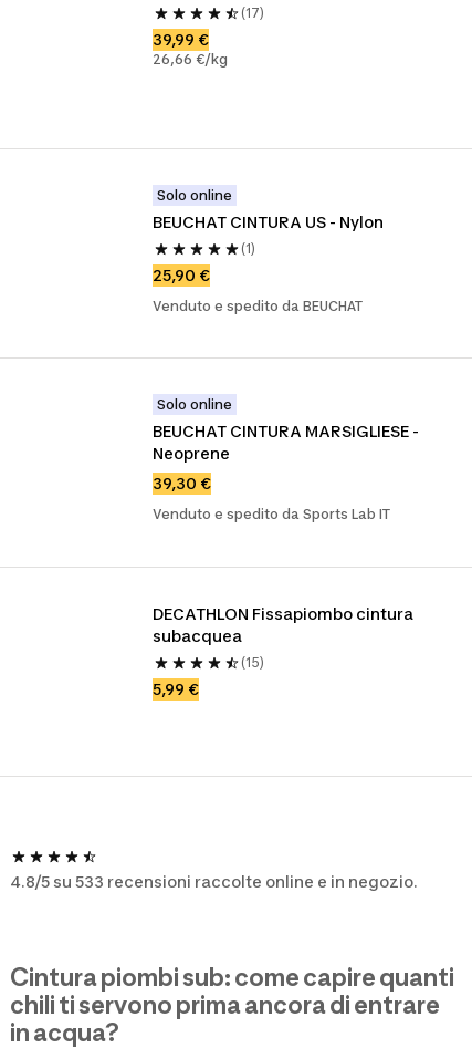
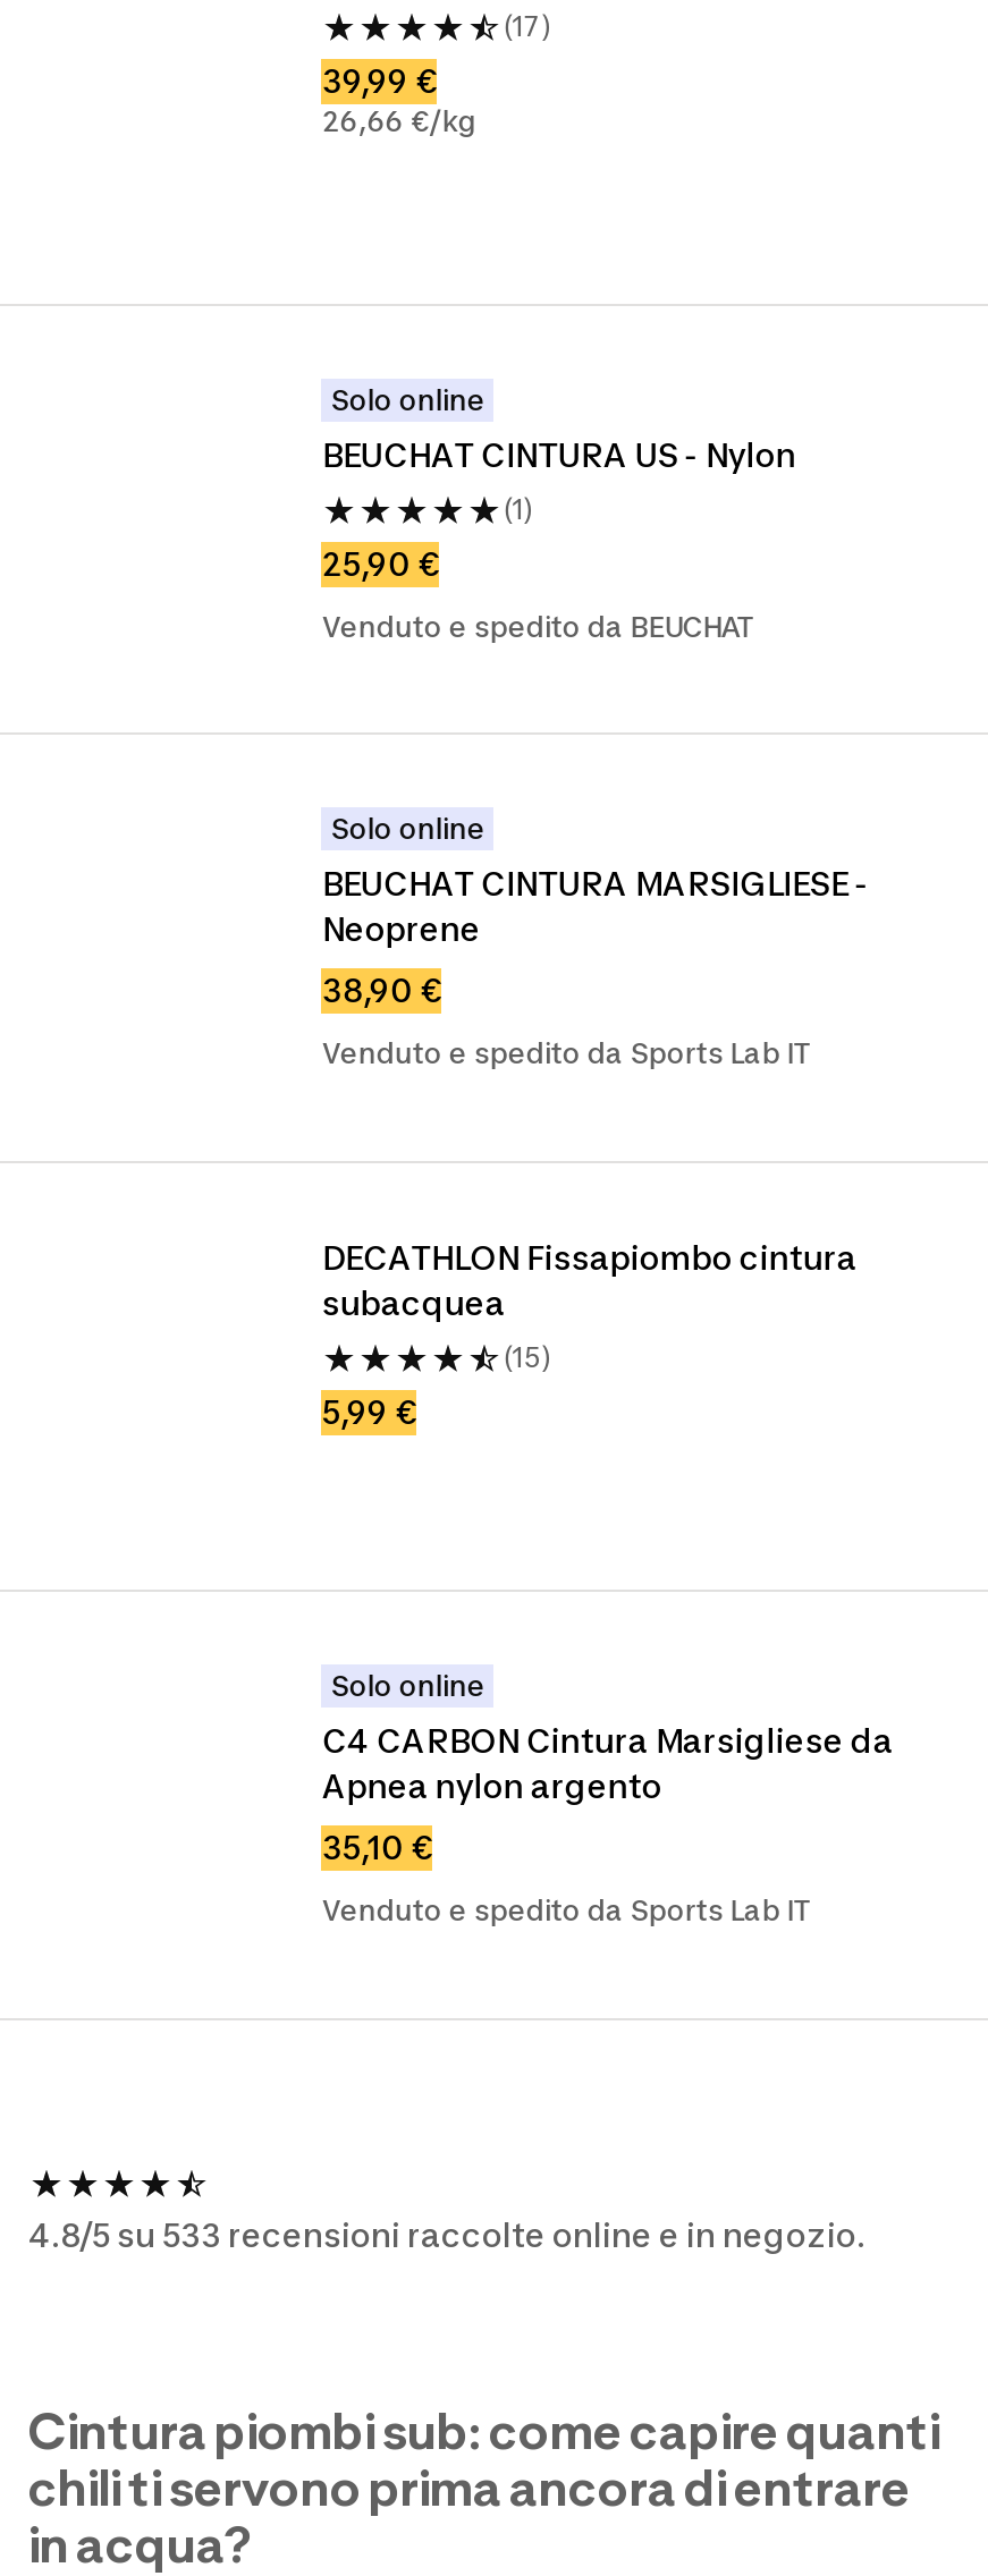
- 39,30 €
+ 38,90 €

+ Solo online
+ C4 CARBON Cintura Marsigliese da
+ Apnea nylon argento
+ 35,10 €
+ Venduto e spedito da Sports Lab IT
